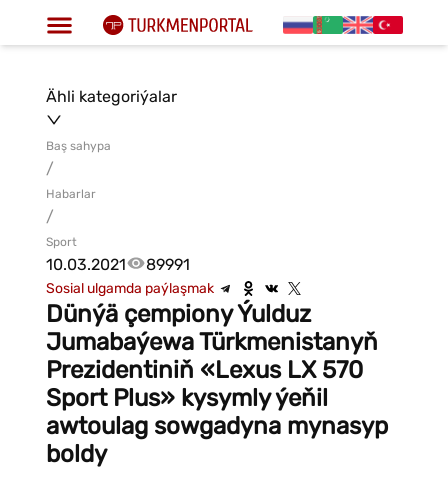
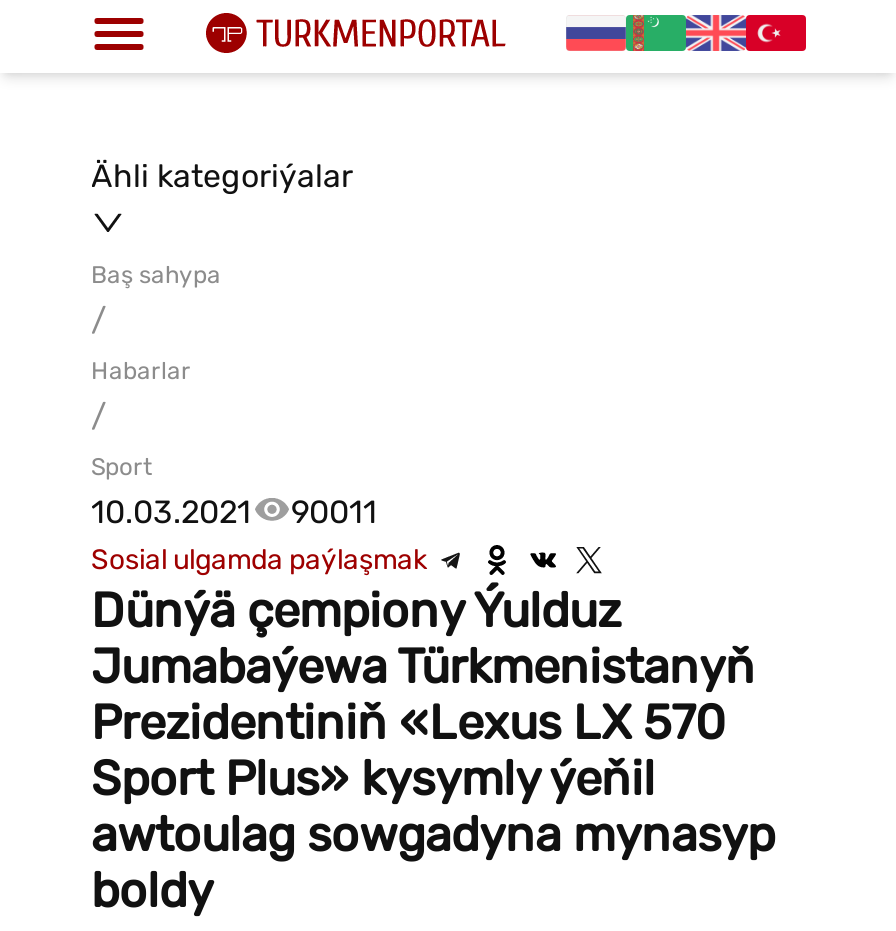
- 10.03.2021 89991
+ 10.03.2021 90011
